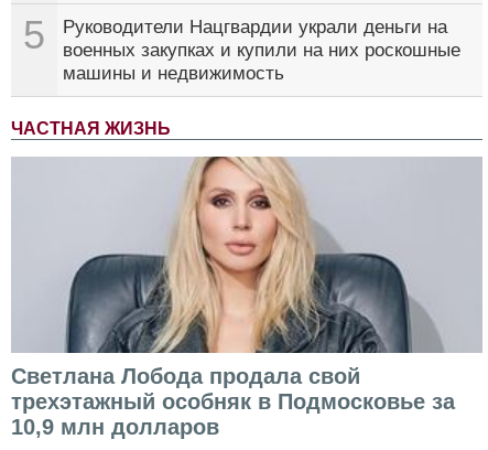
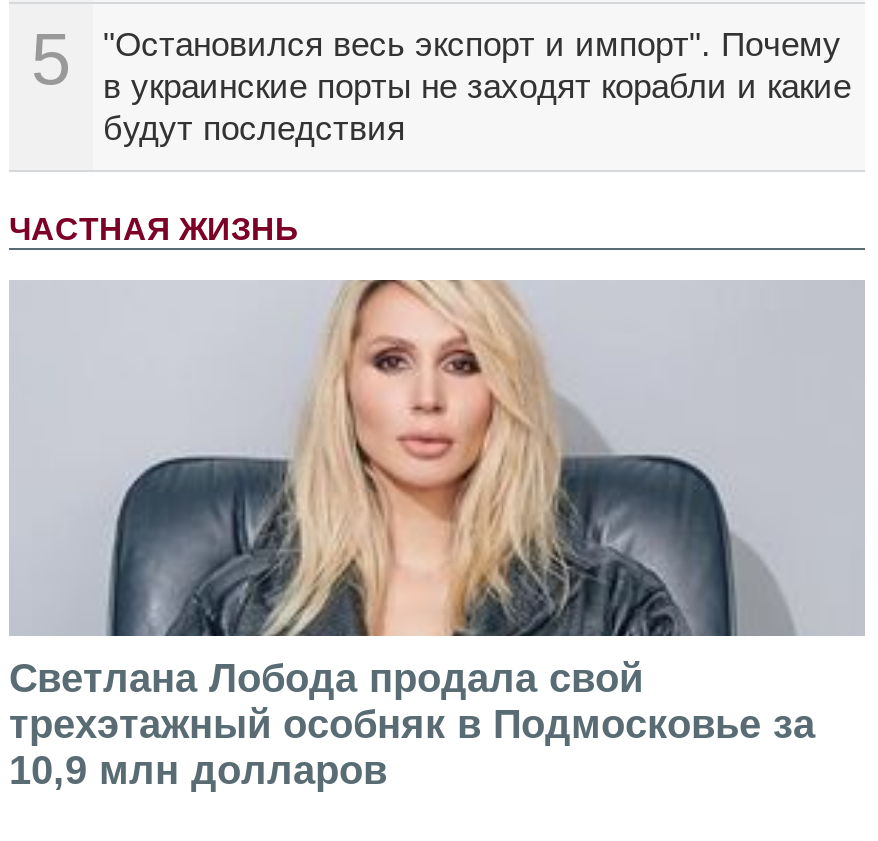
- Руководители Нацгвардии украли деньги на
- военных закупках и купили на них роскошные
- машины и недвижимость
+ "Остановился весь экспорт и импорт". Почему
+ в украинские порты не заходят корабли и какие
+ будут последствия
